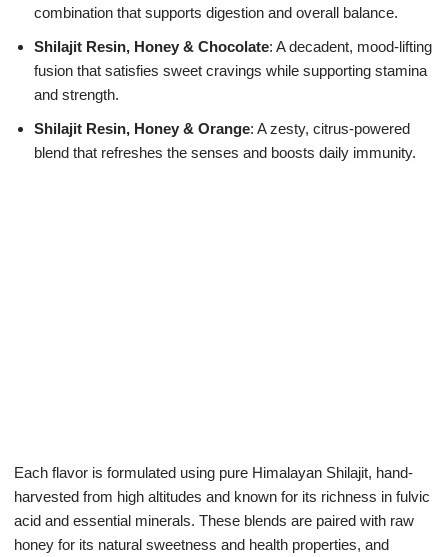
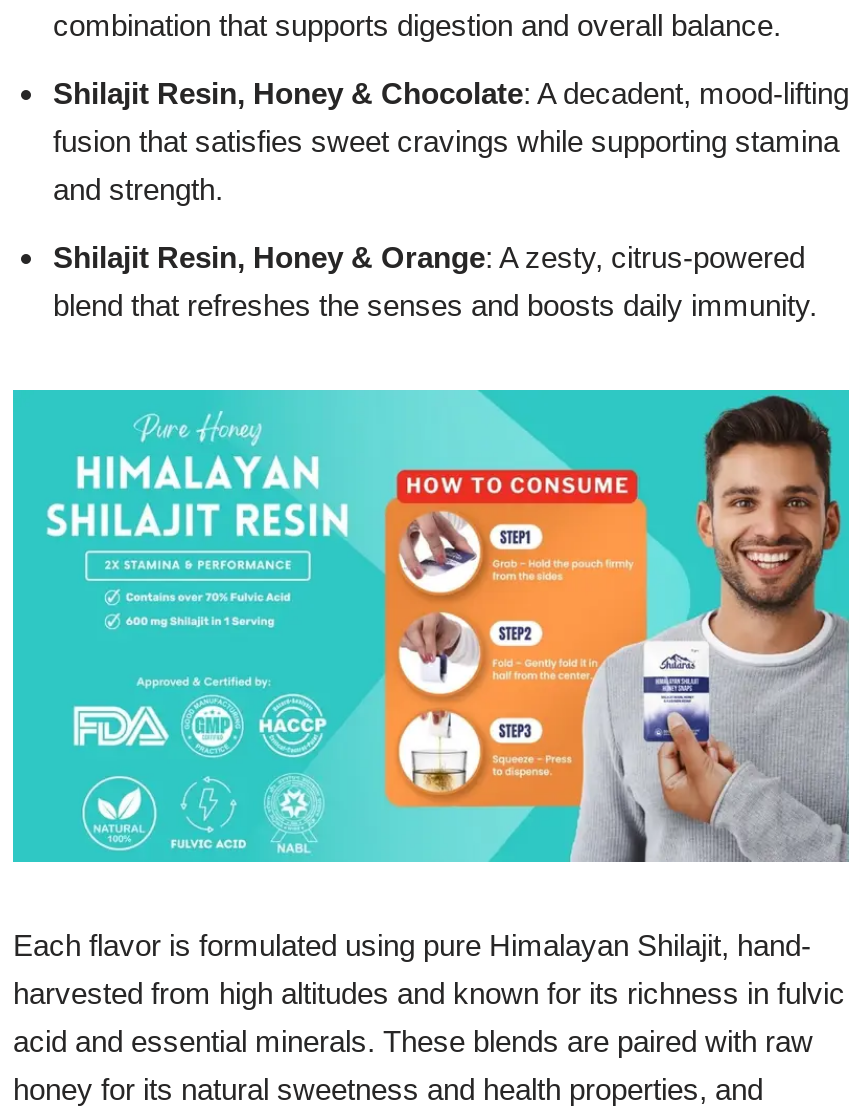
+ [image]
